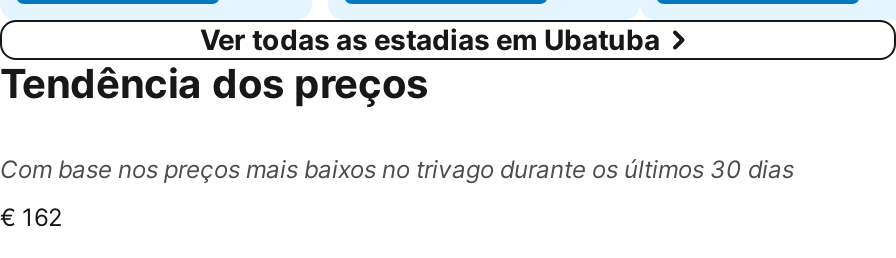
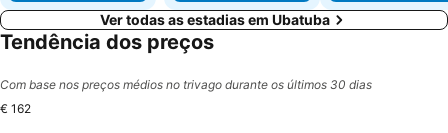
- Com base nos preços mais baixos no trivago durante os últimos 30 dias
+ Com base nos preços médios no trivago durante os últimos 30 dias
